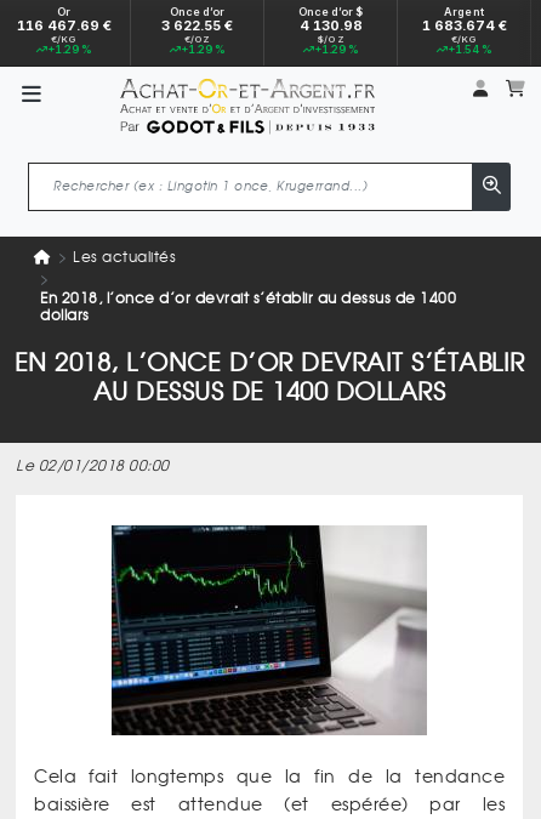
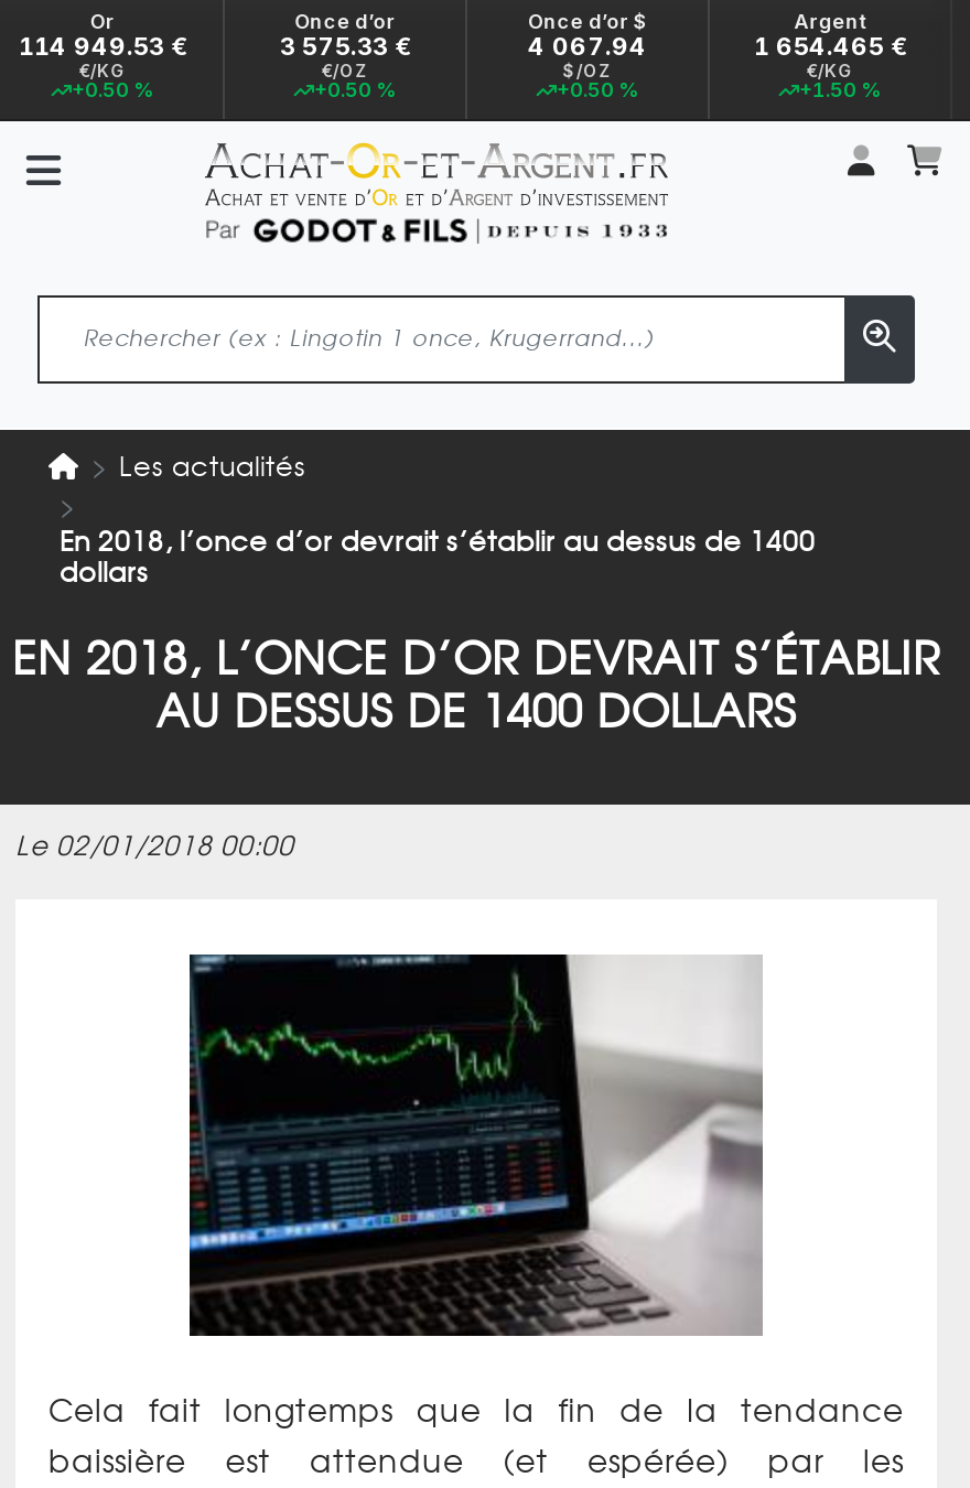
- 116 467.69 €
+ 114 949.53 €

- 3 622.55 €
+ 3 575.33 €

- 4 130.98
+ 4 067.94

- 1 683.674 €
+ 1 654.465 €

- +1.29 %
+ +0.50 %

- +1.29 %
+ +0.50 %

- +1.29 %
+ +0.50 %

- +1.54 %
+ +1.50 %
